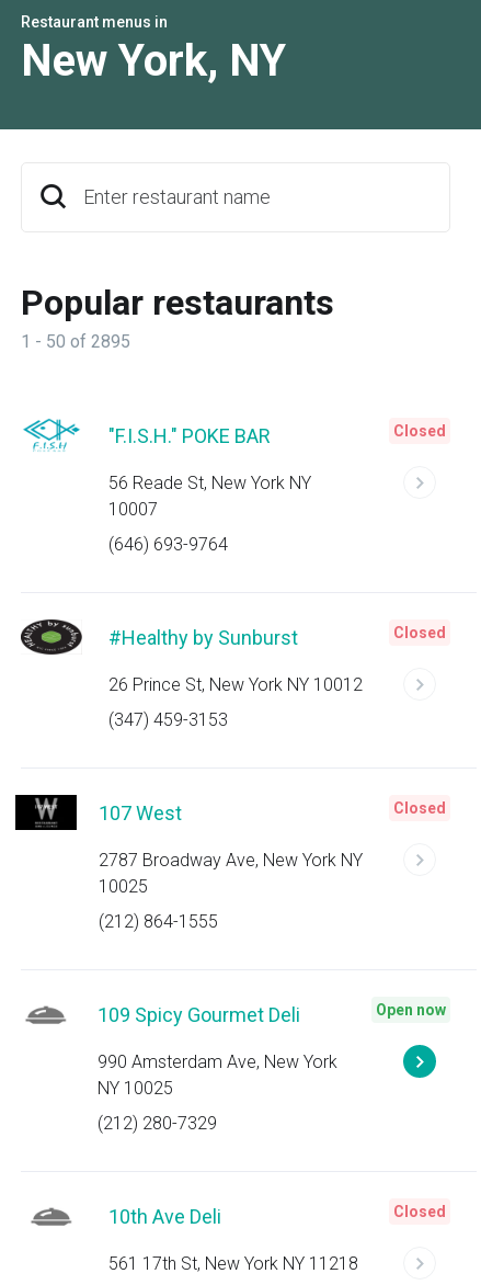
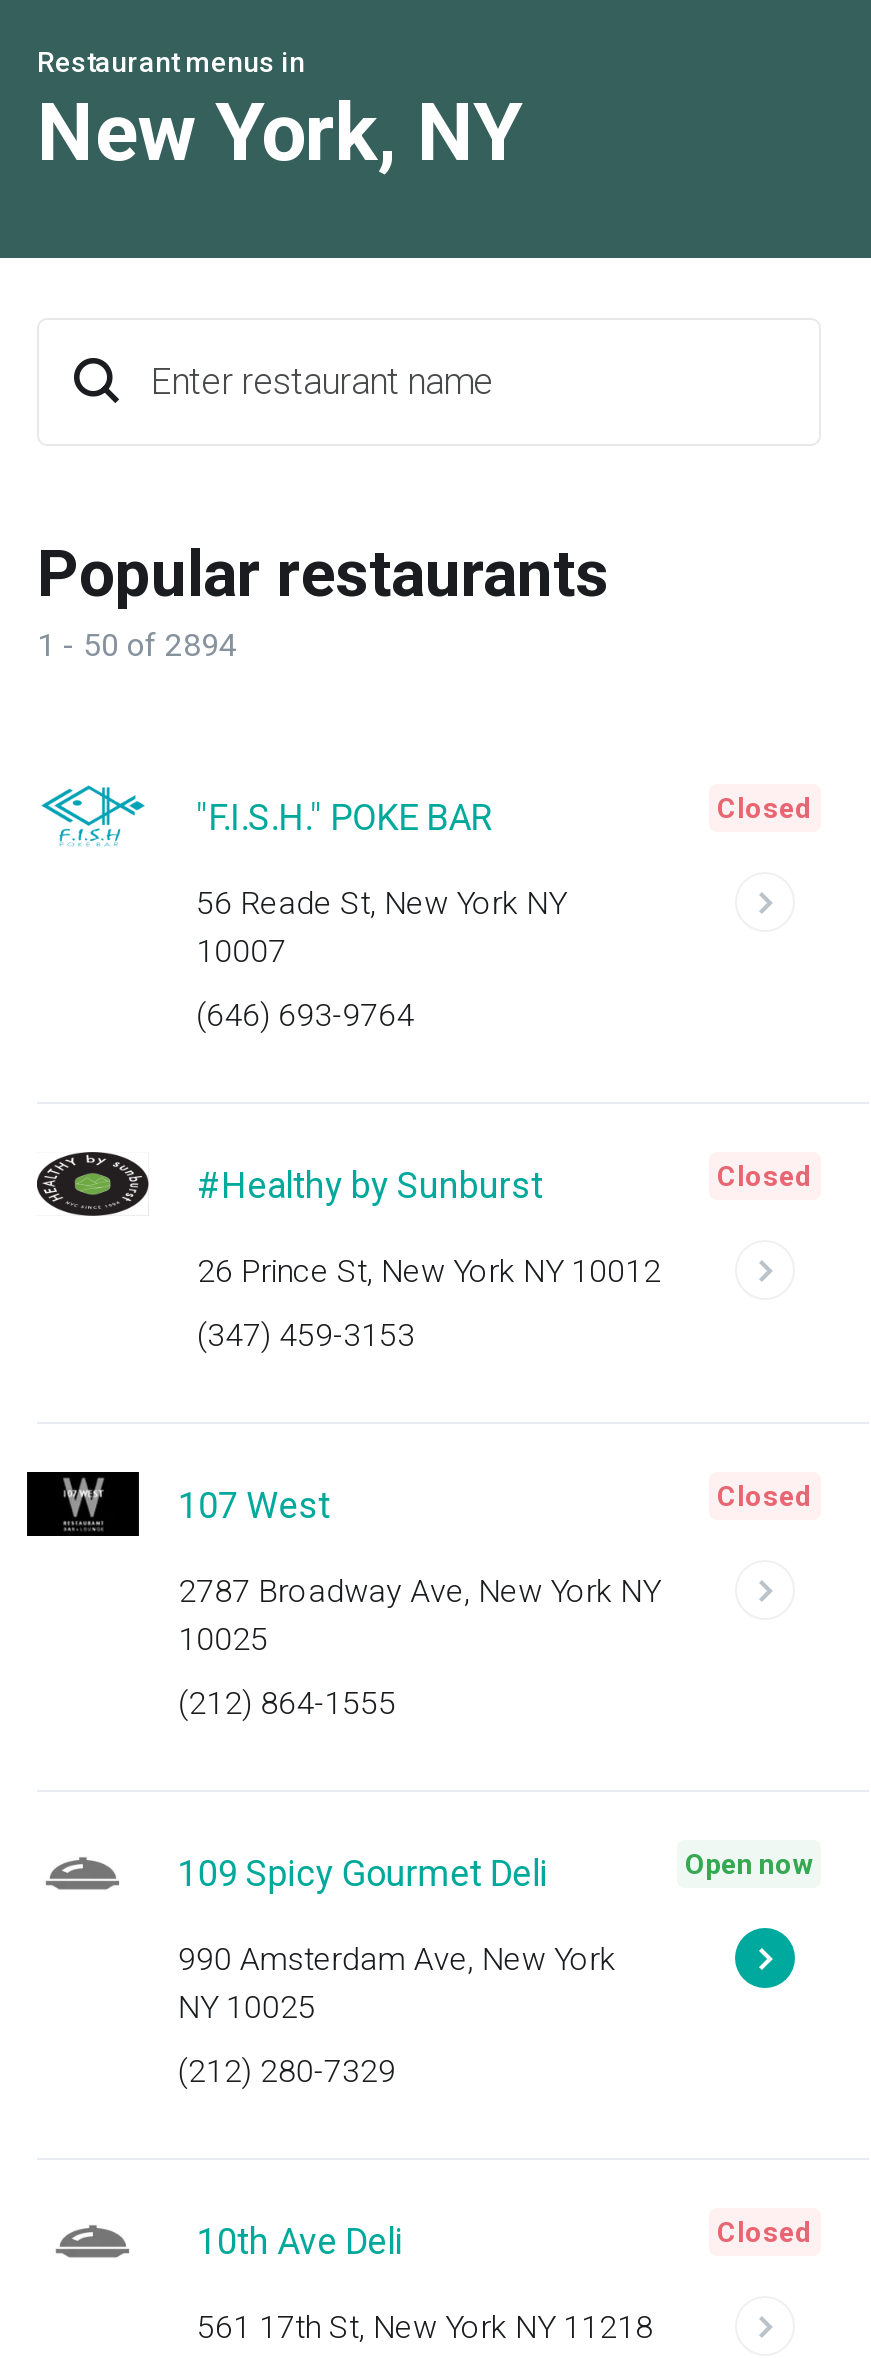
- 1 - 50 of 2895
+ 1 - 50 of 2894
